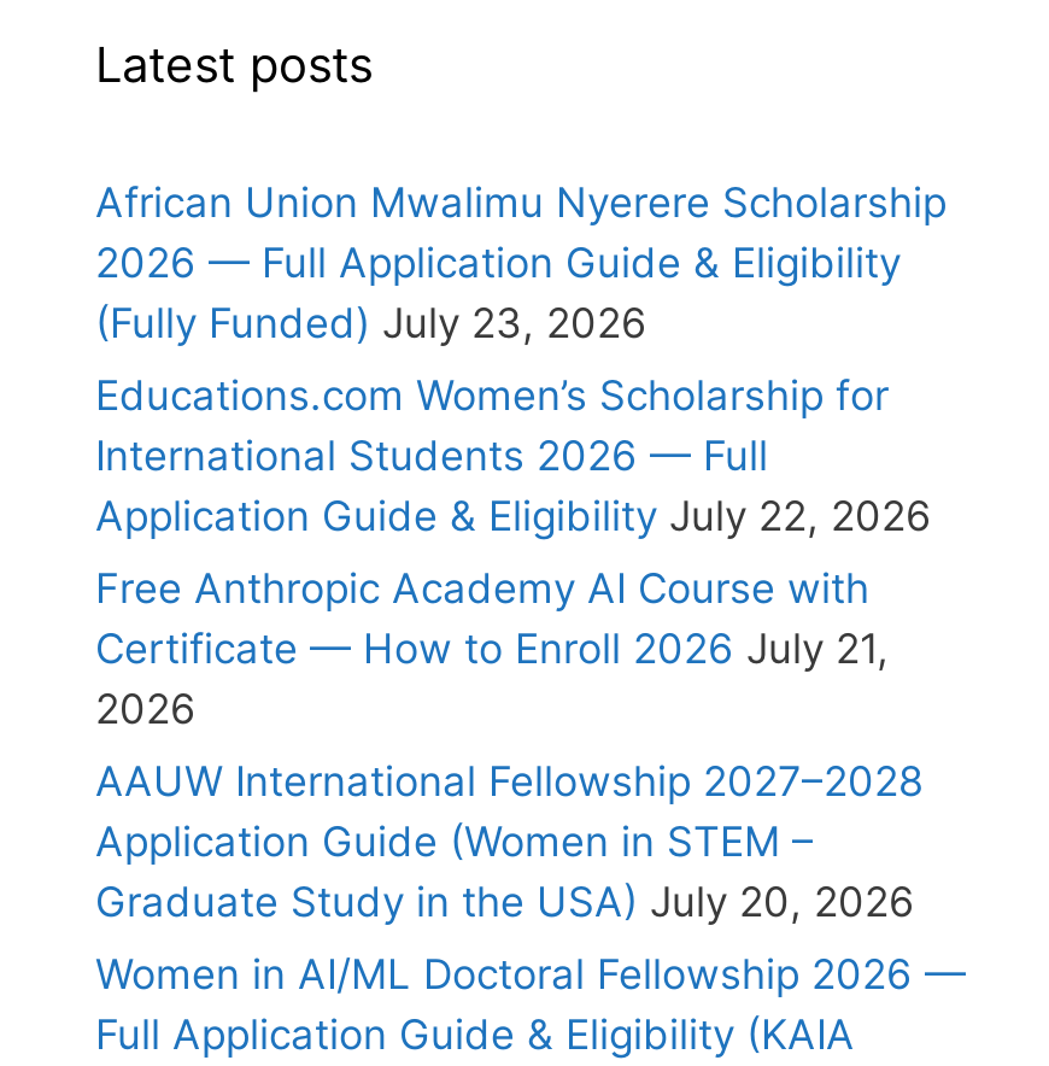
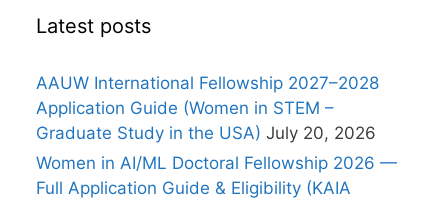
- African Union Mwalimu Nyerere Scholarship
- 2026 — Full Application Guide & Eligibility
- (Fully Funded) July 23, 2026
- Educations.com Women’s Scholarship for
- International Students 2026 — Full
- Application Guide & Eligibility July 22, 2026
- Free Anthropic Academy AI Course with
- Certificate — How to Enroll 2026 July 21,
- 2026
